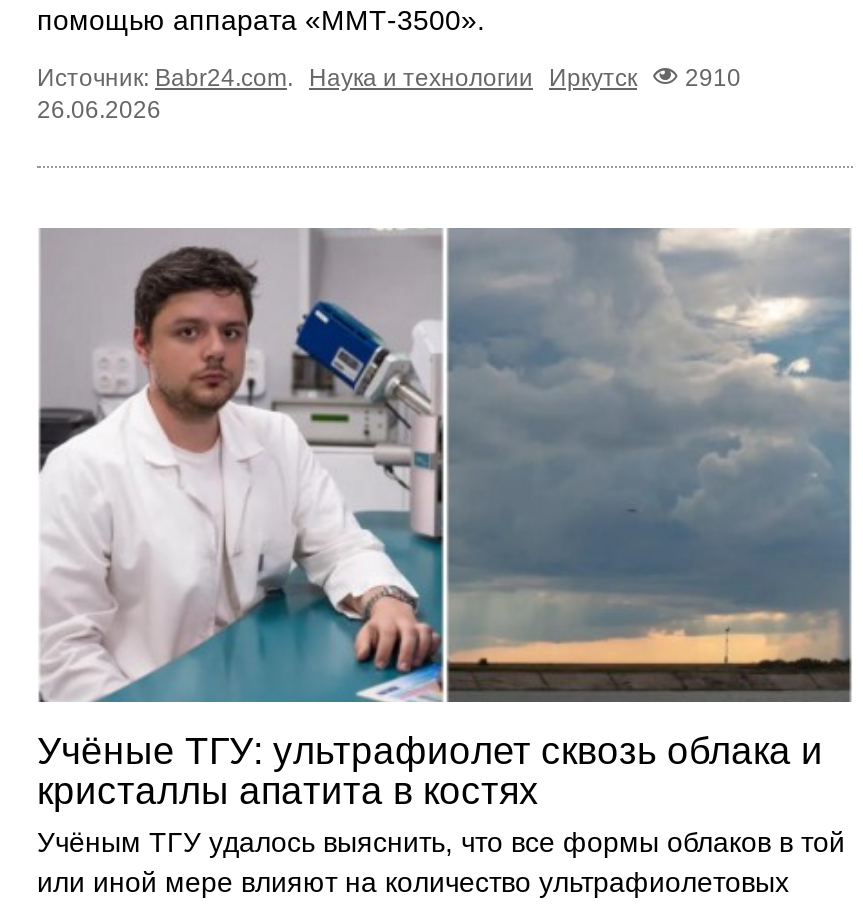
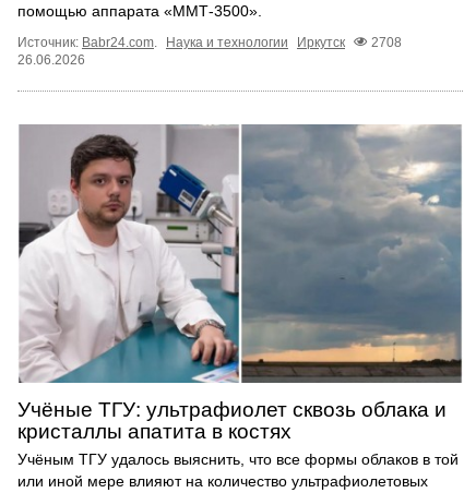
- Источник: Babr24.com. Наука и технологии Иркутск 2910
+ Источник: Babr24.com. Наука и технологии Иркутск 2708
